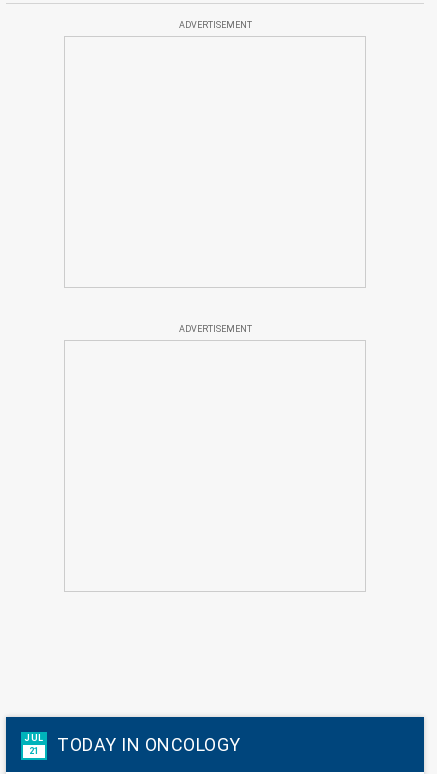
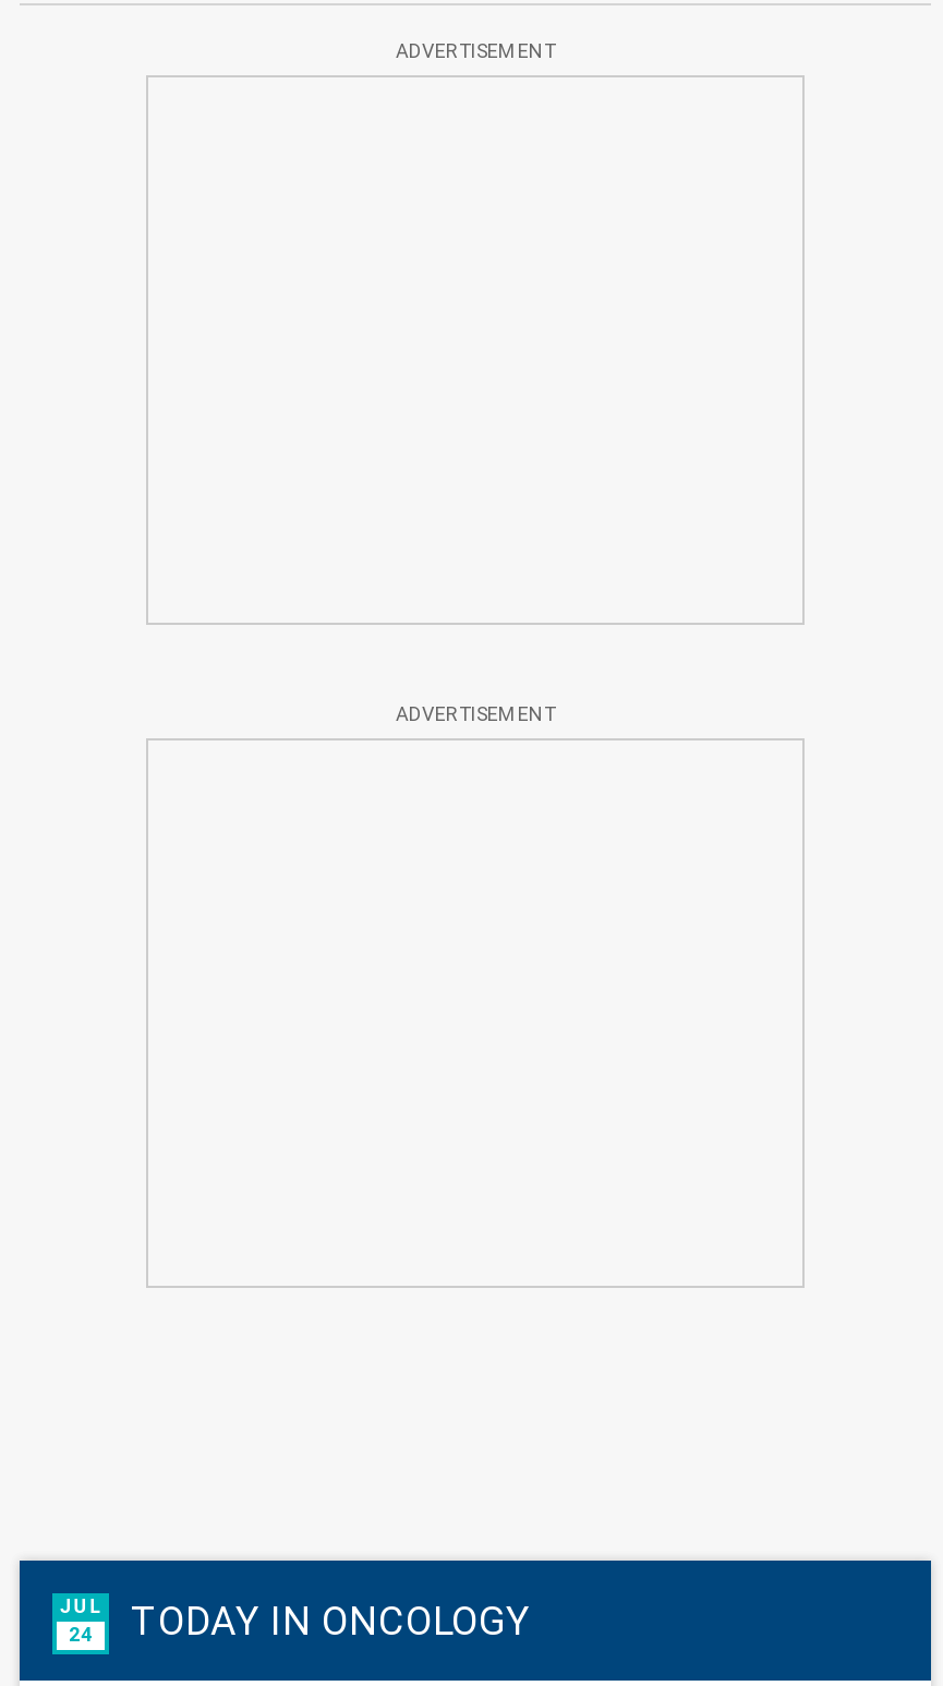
- JUL 21 TODAY IN ONCOLOGY
+ JUL 24 TODAY IN ONCOLOGY
